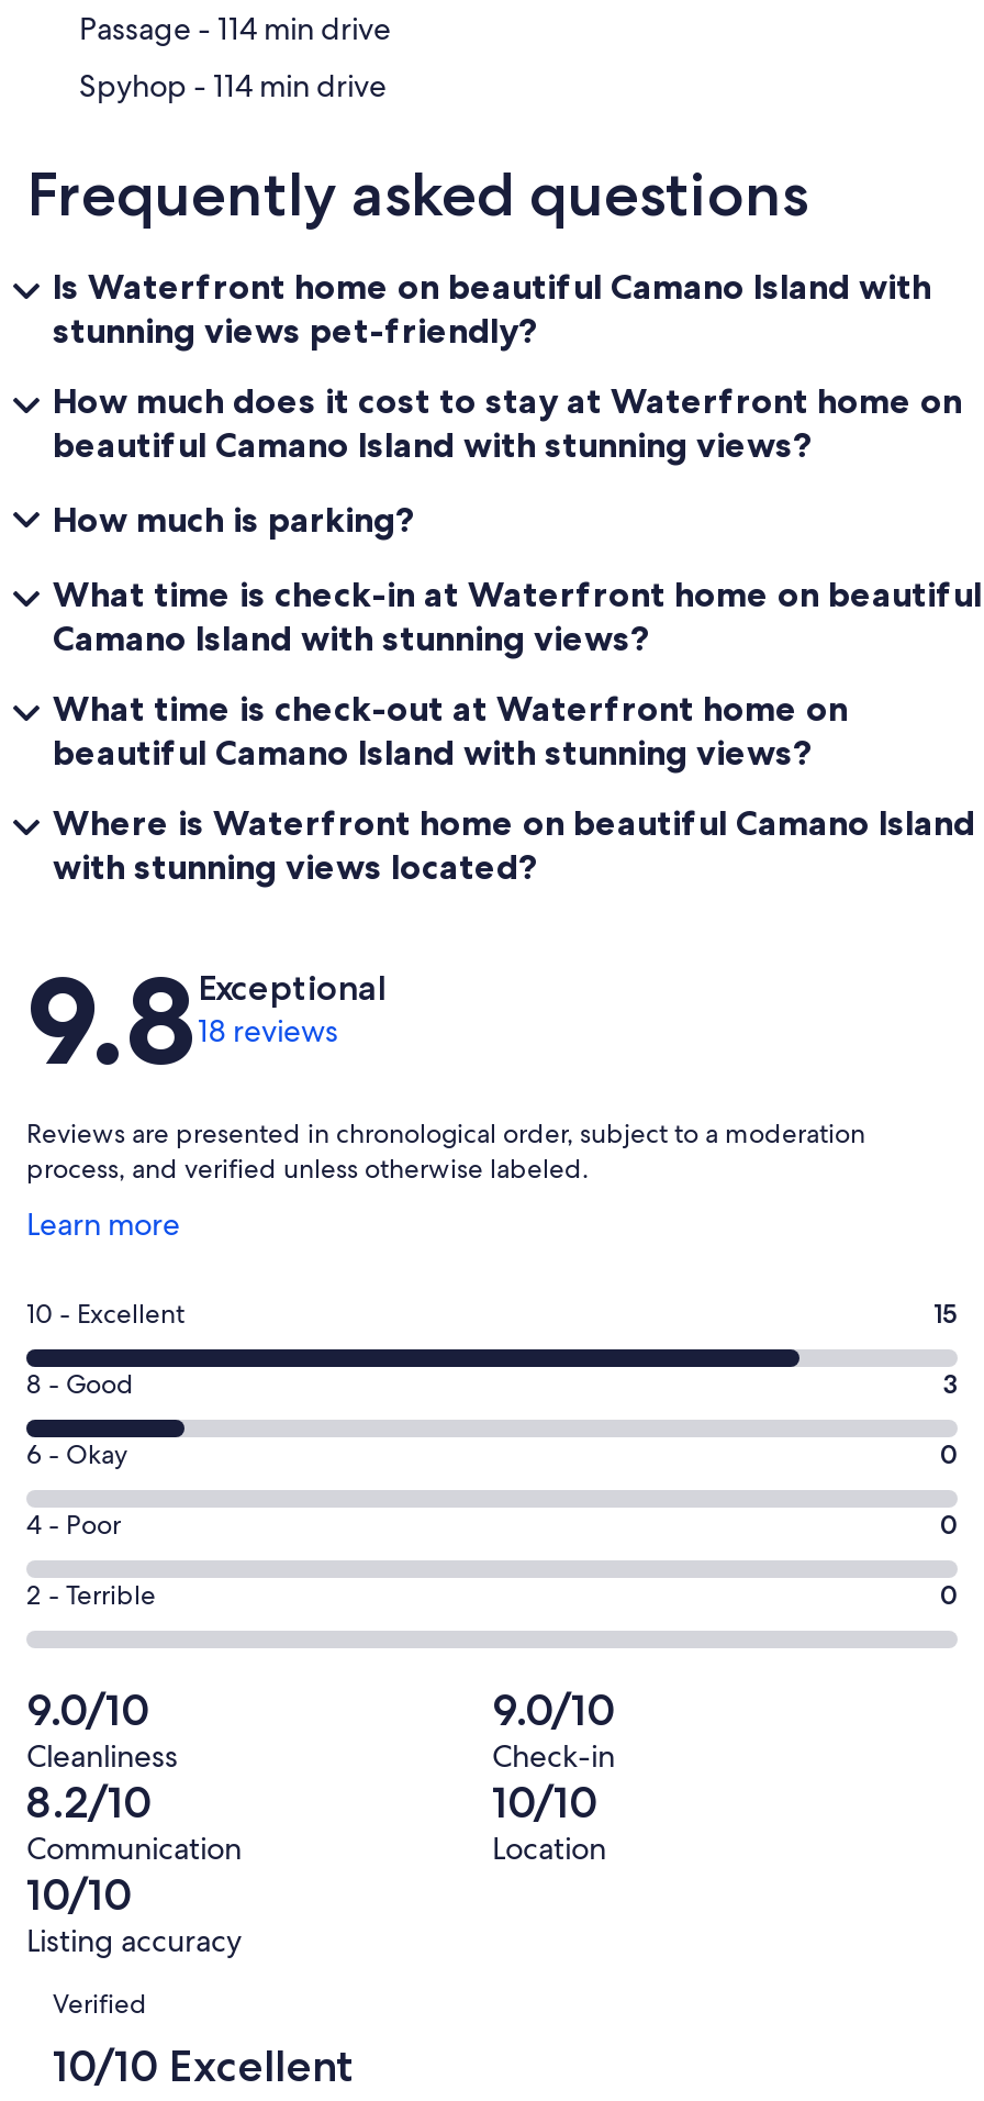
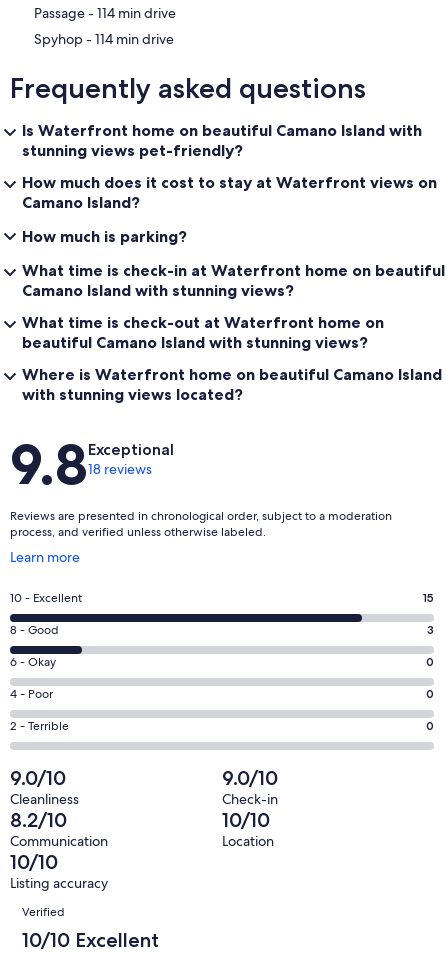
- How much does it cost to stay at Waterfront home on
- beautiful Camano Island with stunning views?
+ How much does it cost to stay at Waterfront views on
+ Camano Island?
